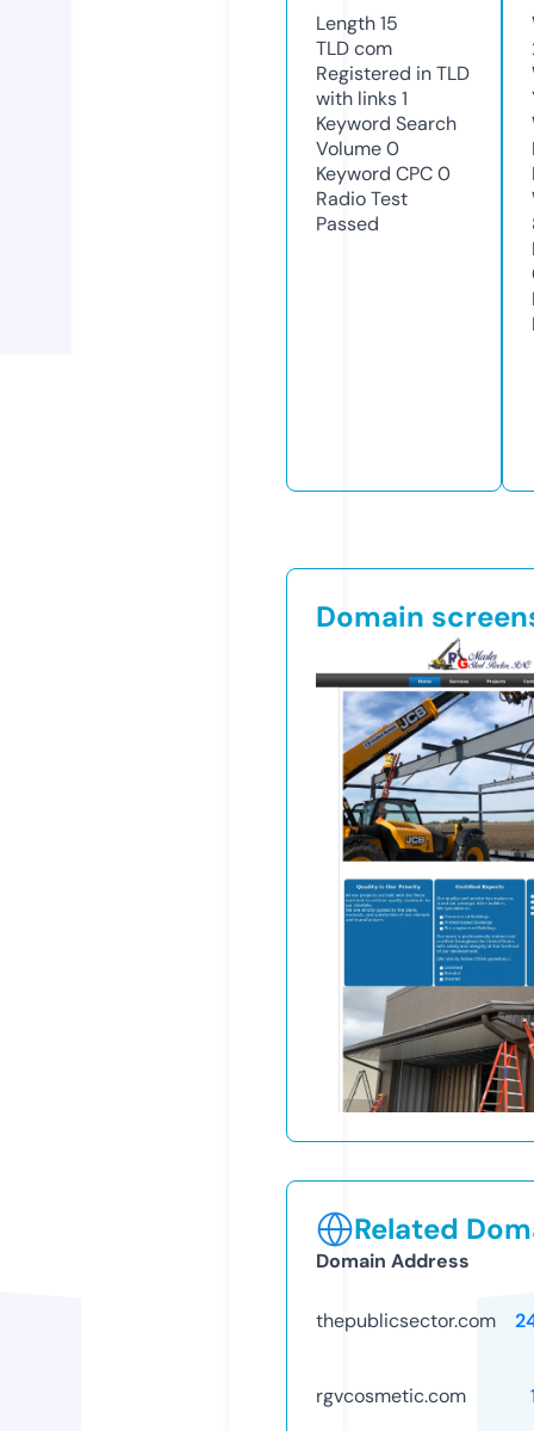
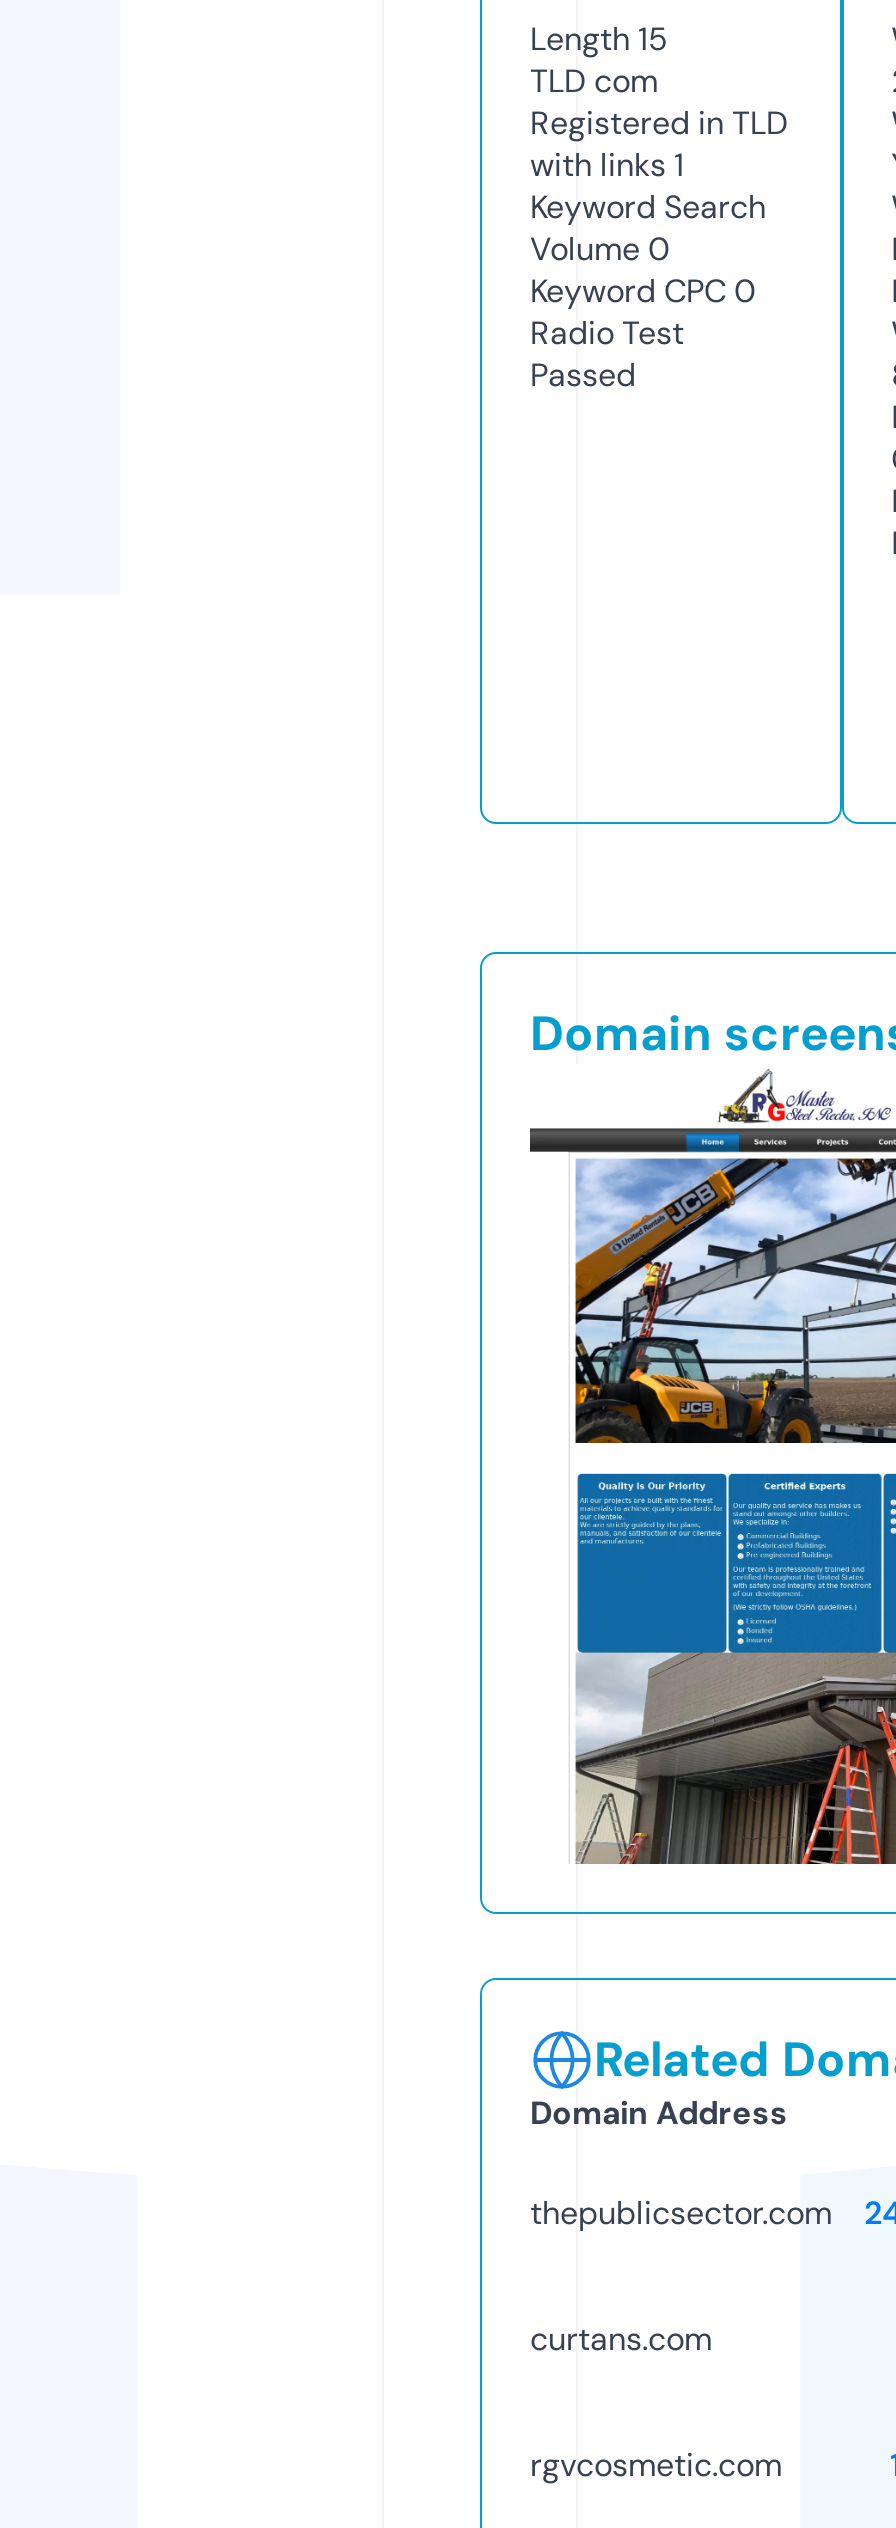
+ curtans.com
